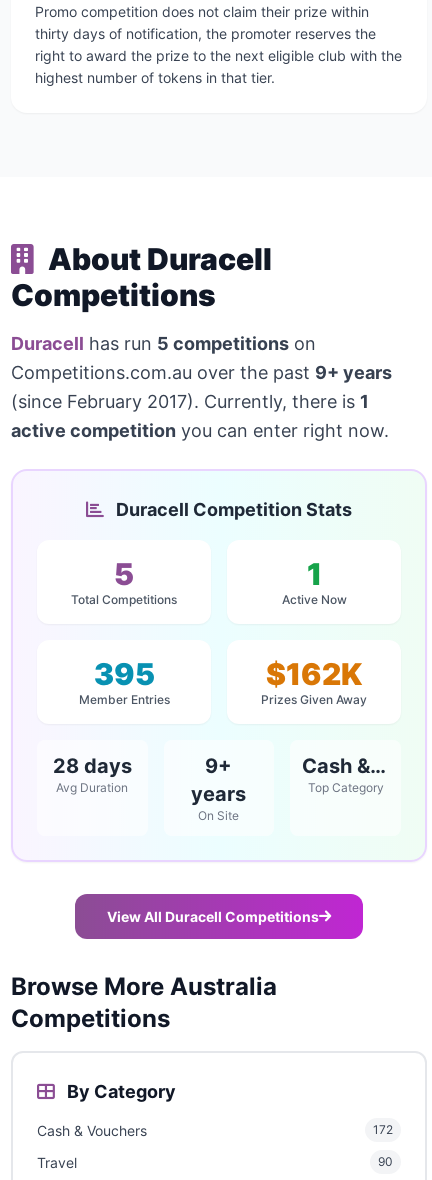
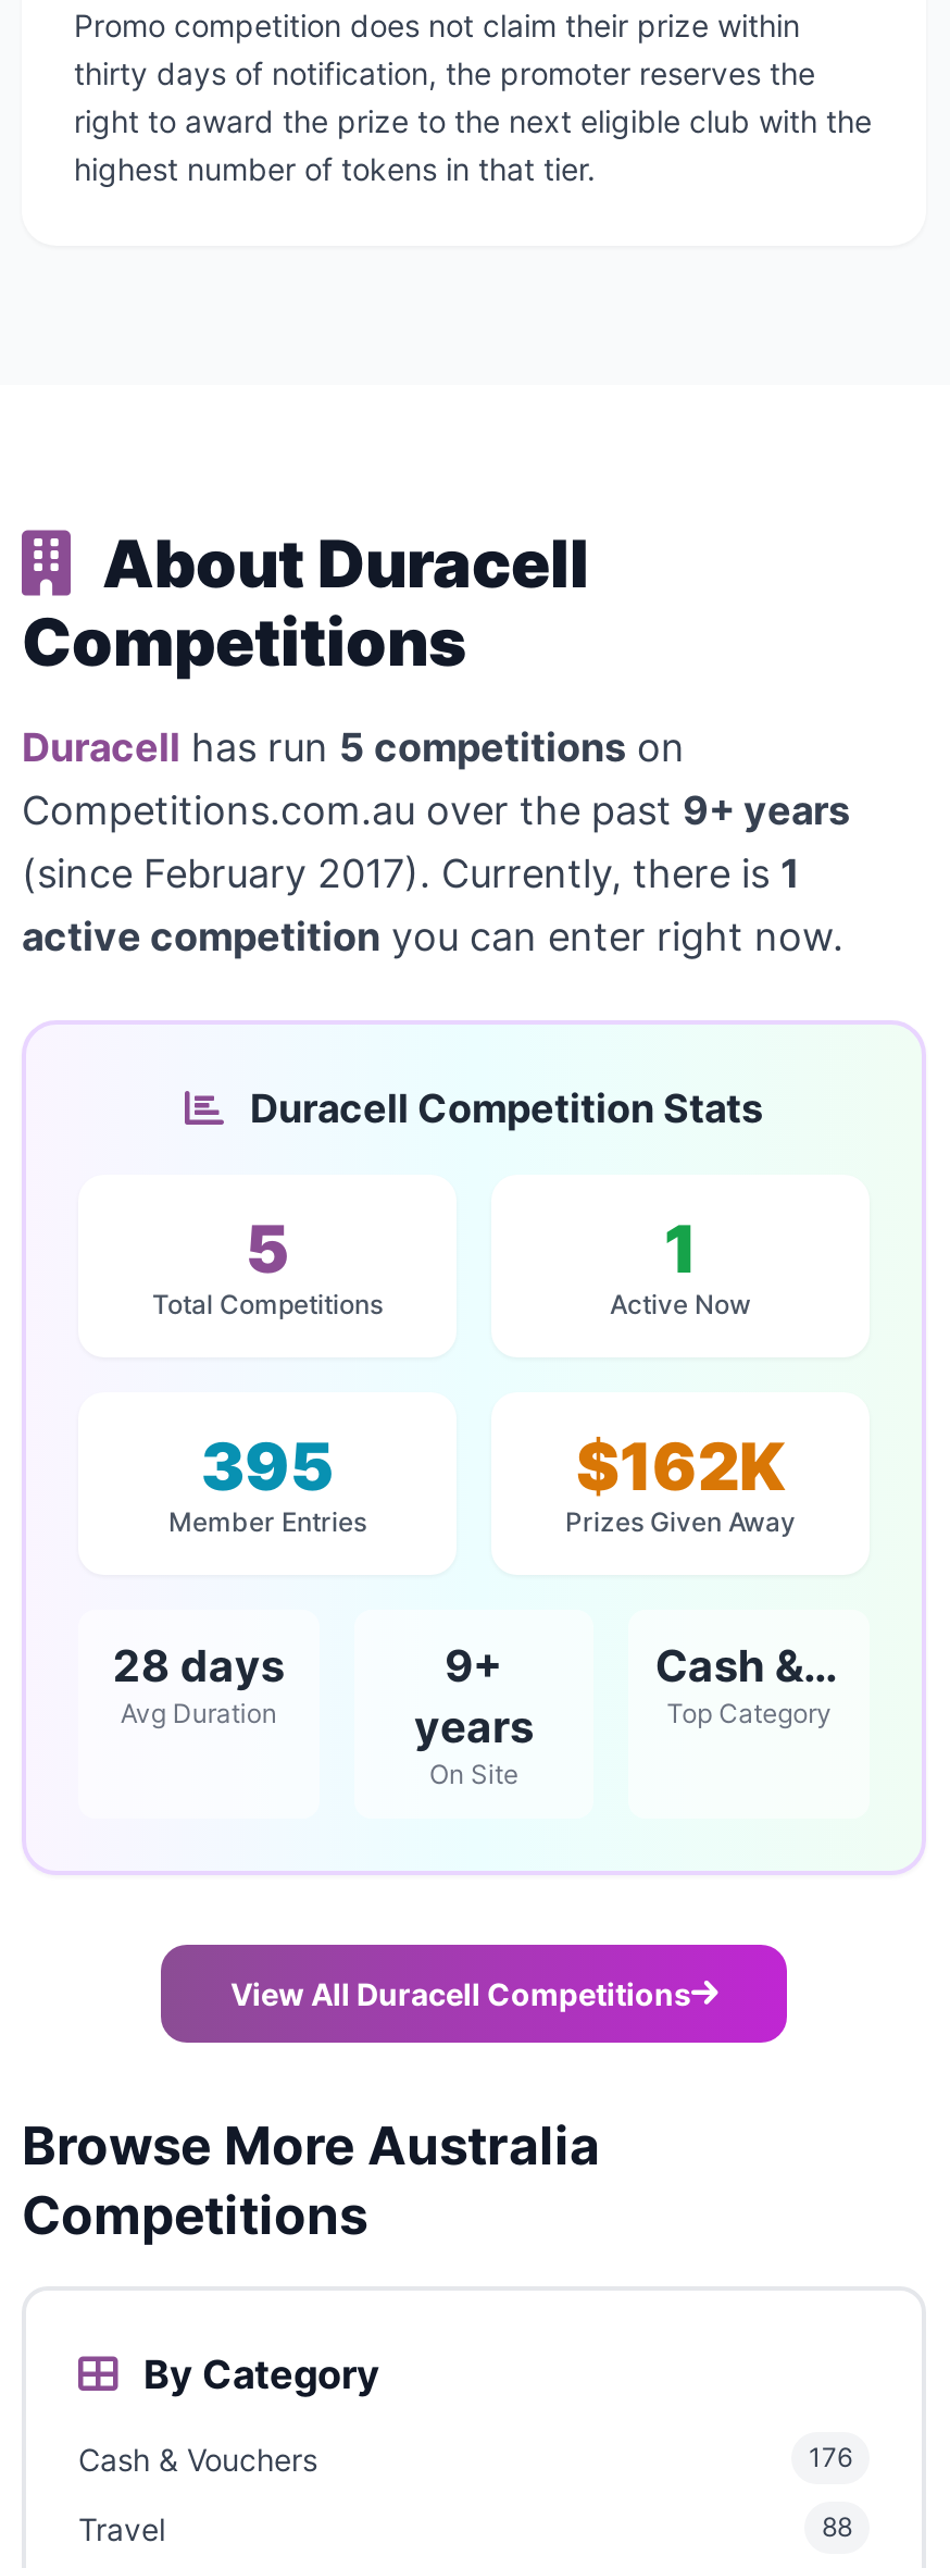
- 172
+ 176

- 90
+ 88
